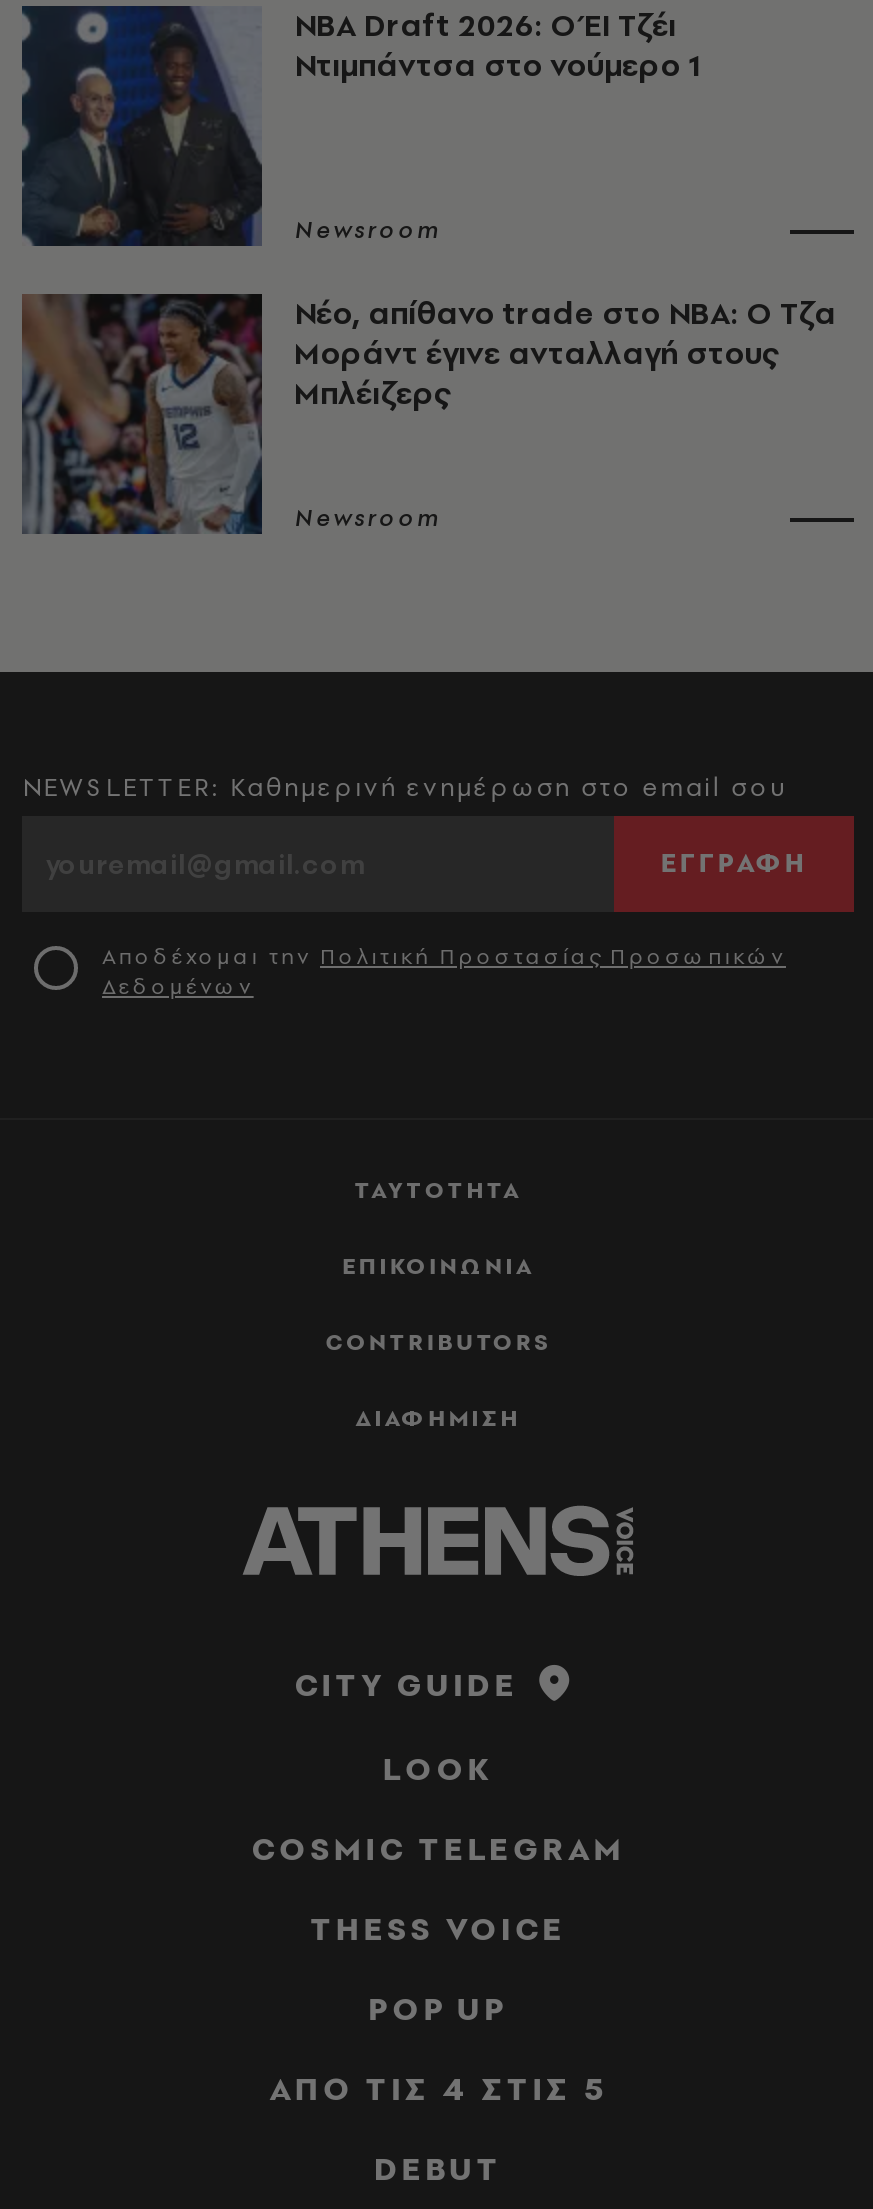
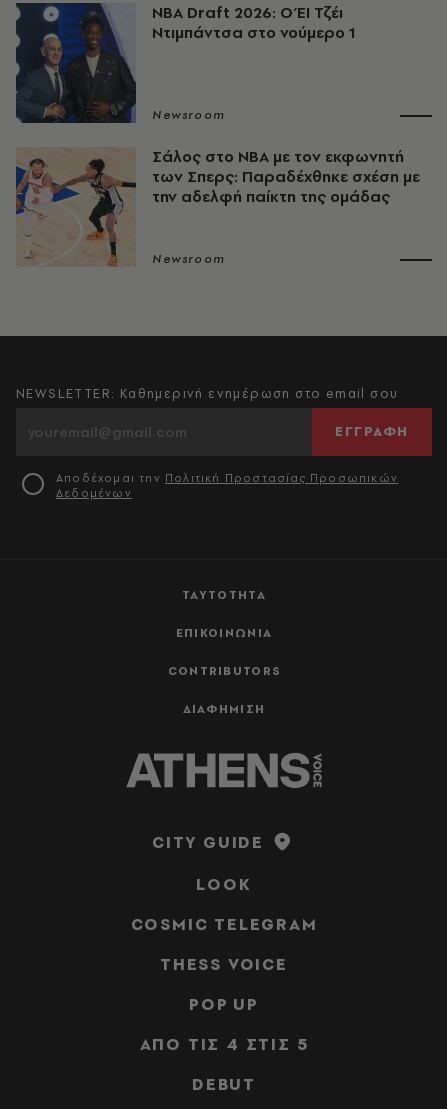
- [image]
- Νέο, απίθανο trade στο NBA: Ο Τζα
- Μοράντ έγινε ανταλλαγή στους
- Μπλέιζερς
+ [image]
+ Σάλος στο ΝΒΑ με τον εκφωνητή
+ των Σπερς: Παραδέχθηκε σχέση με
+ την αδελφή παίκτη της ομάδας
